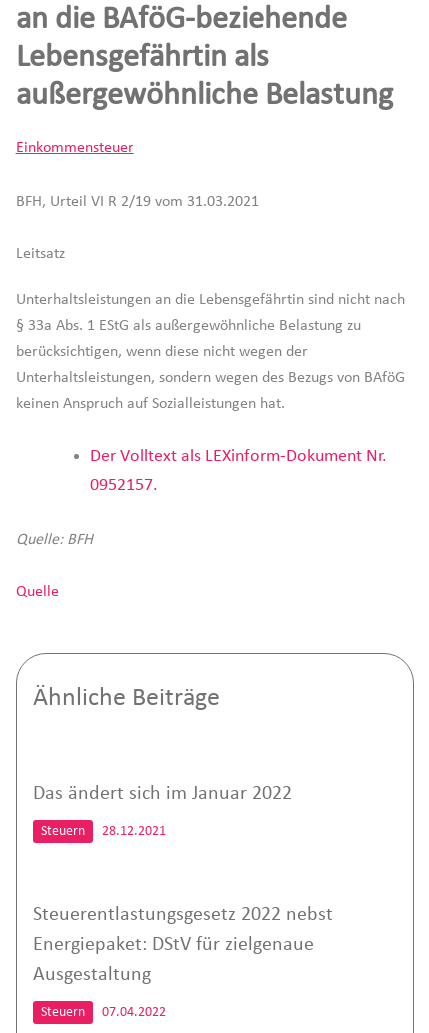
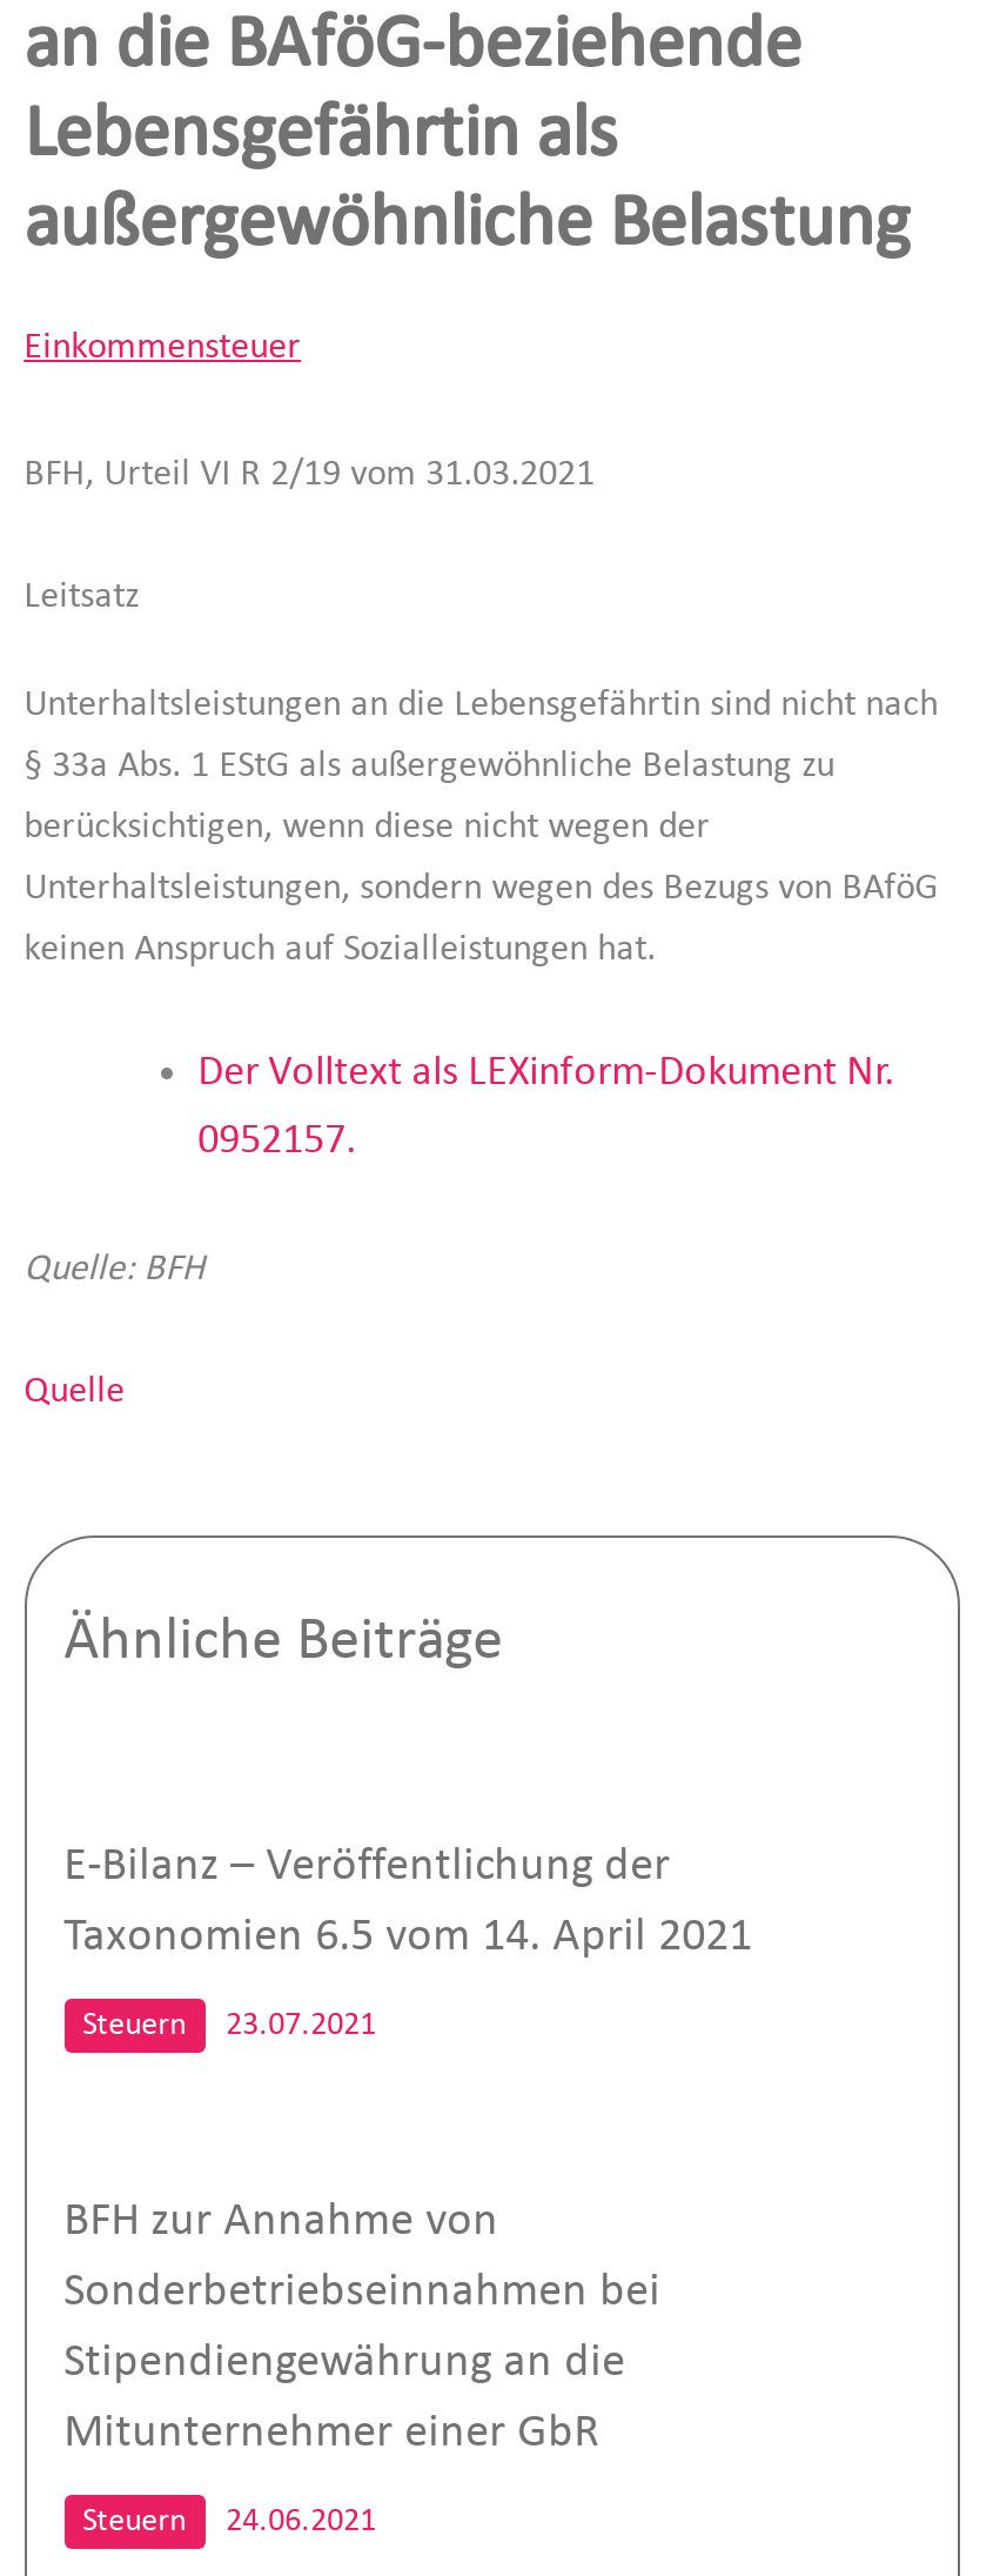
- Das ändert sich im Januar 2022
+ E-Bilanz – Veröffentlichung der
+ Taxonomien 6.5 vom 14. April 2021

- Steuern 28.12.2021
+ Steuern 23.07.2021

- Steuerentlastungsgesetz 2022 nebst
- Energiepaket: DStV für zielgenaue
- Ausgestaltung
+ BFH zur Annahme von
+ Sonderbetriebseinnahmen bei
+ Stipendiengewährung an die
+ Mitunternehmer einer GbR

- Steuern 07.04.2022
+ Steuern 24.06.2021
